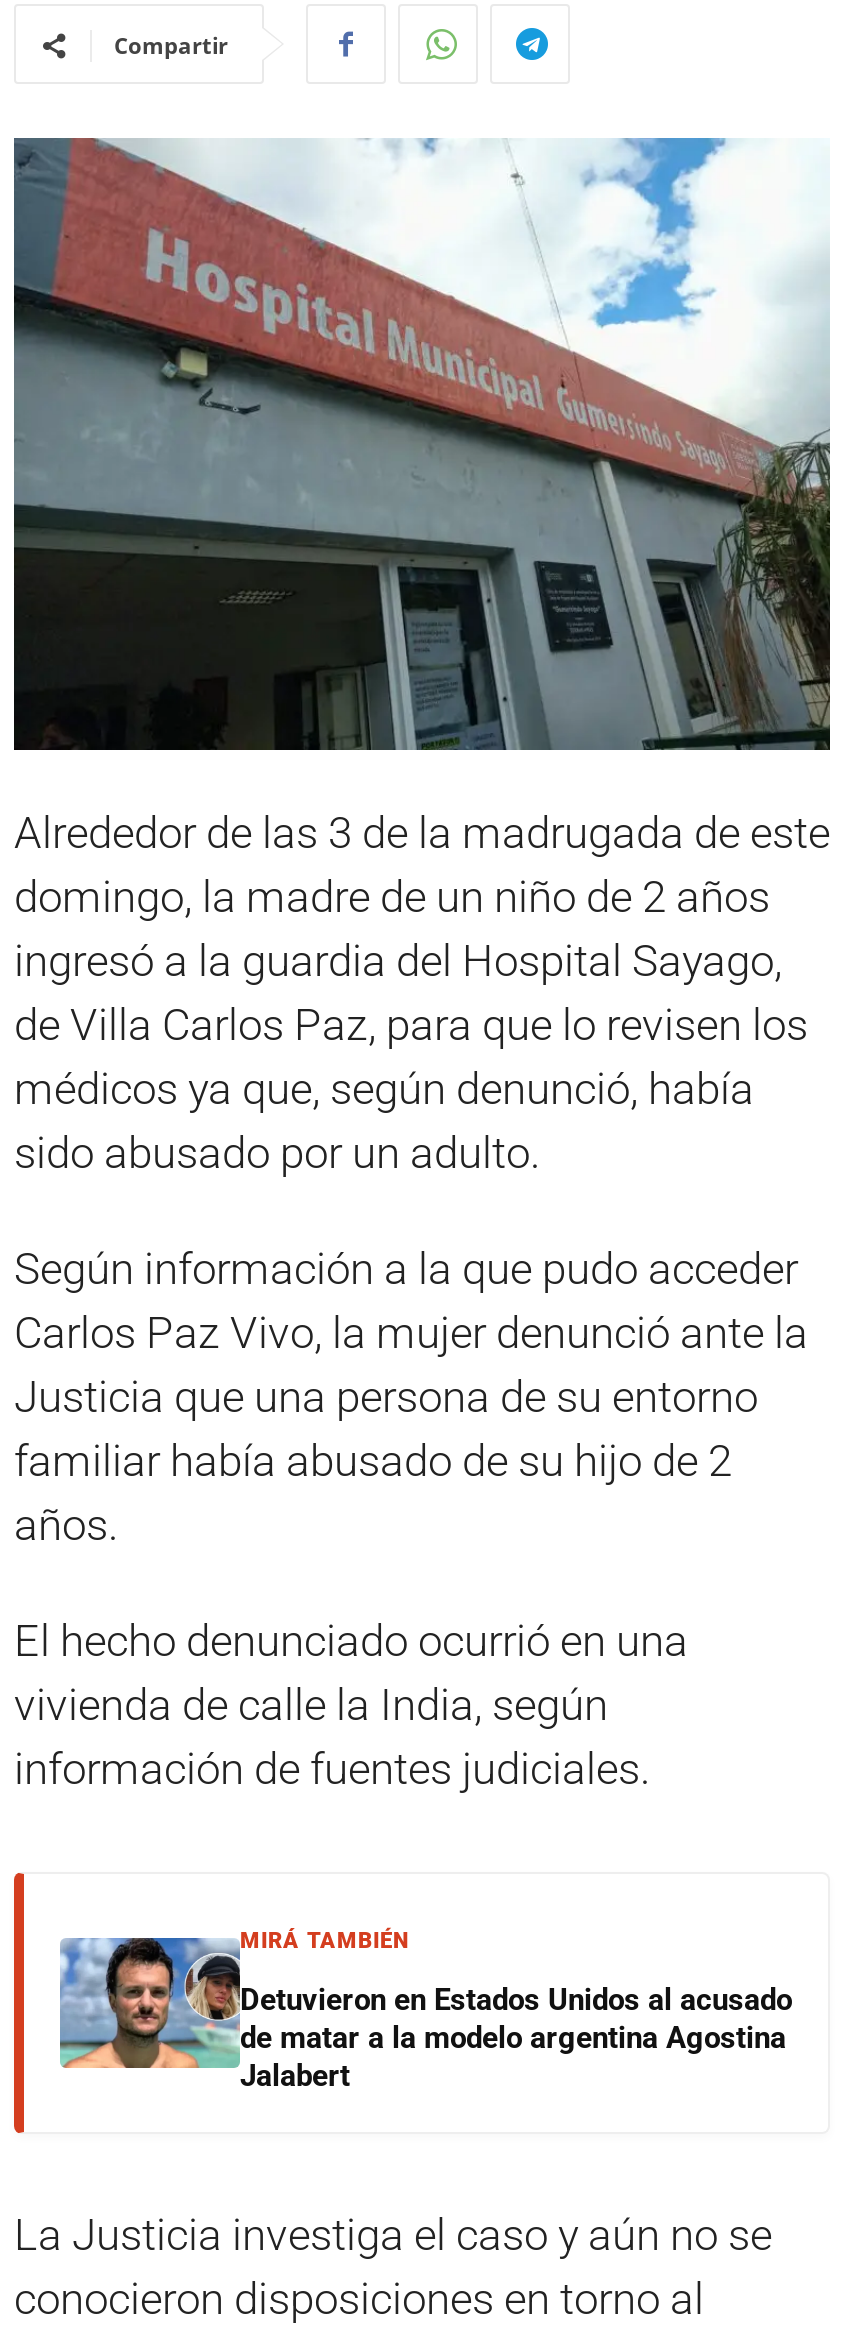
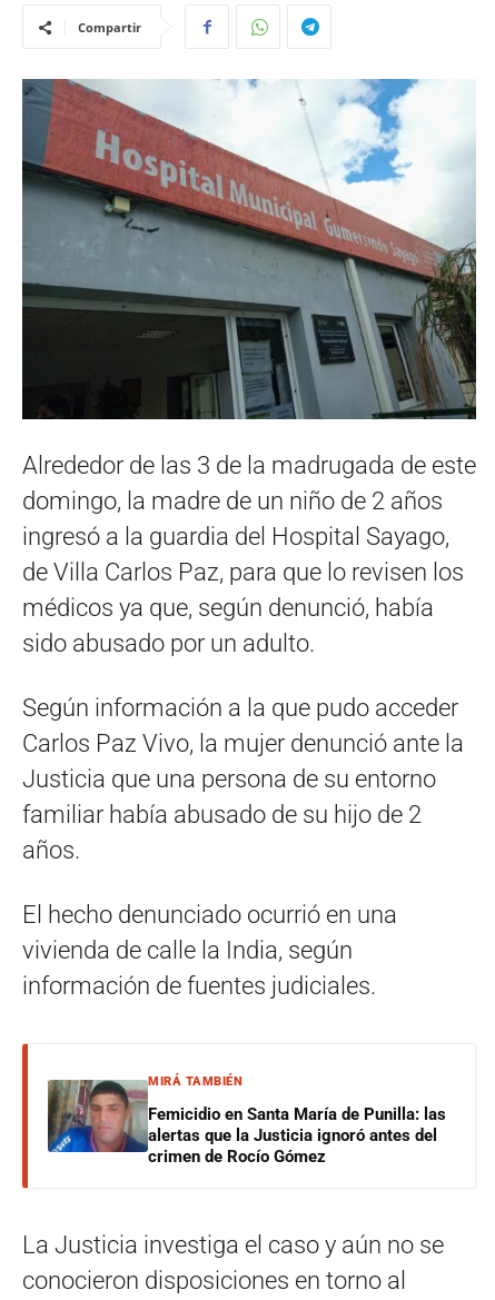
- [image]
- Detuvieron en Estados Unidos al acusado
- de matar a la modelo argentina Agostina
- Jalabert
+ [image]
+ Femicidio en Santa María de Punilla: las
+ alertas que la Justicia ignoró antes del
+ crimen de Rocío Gómez
